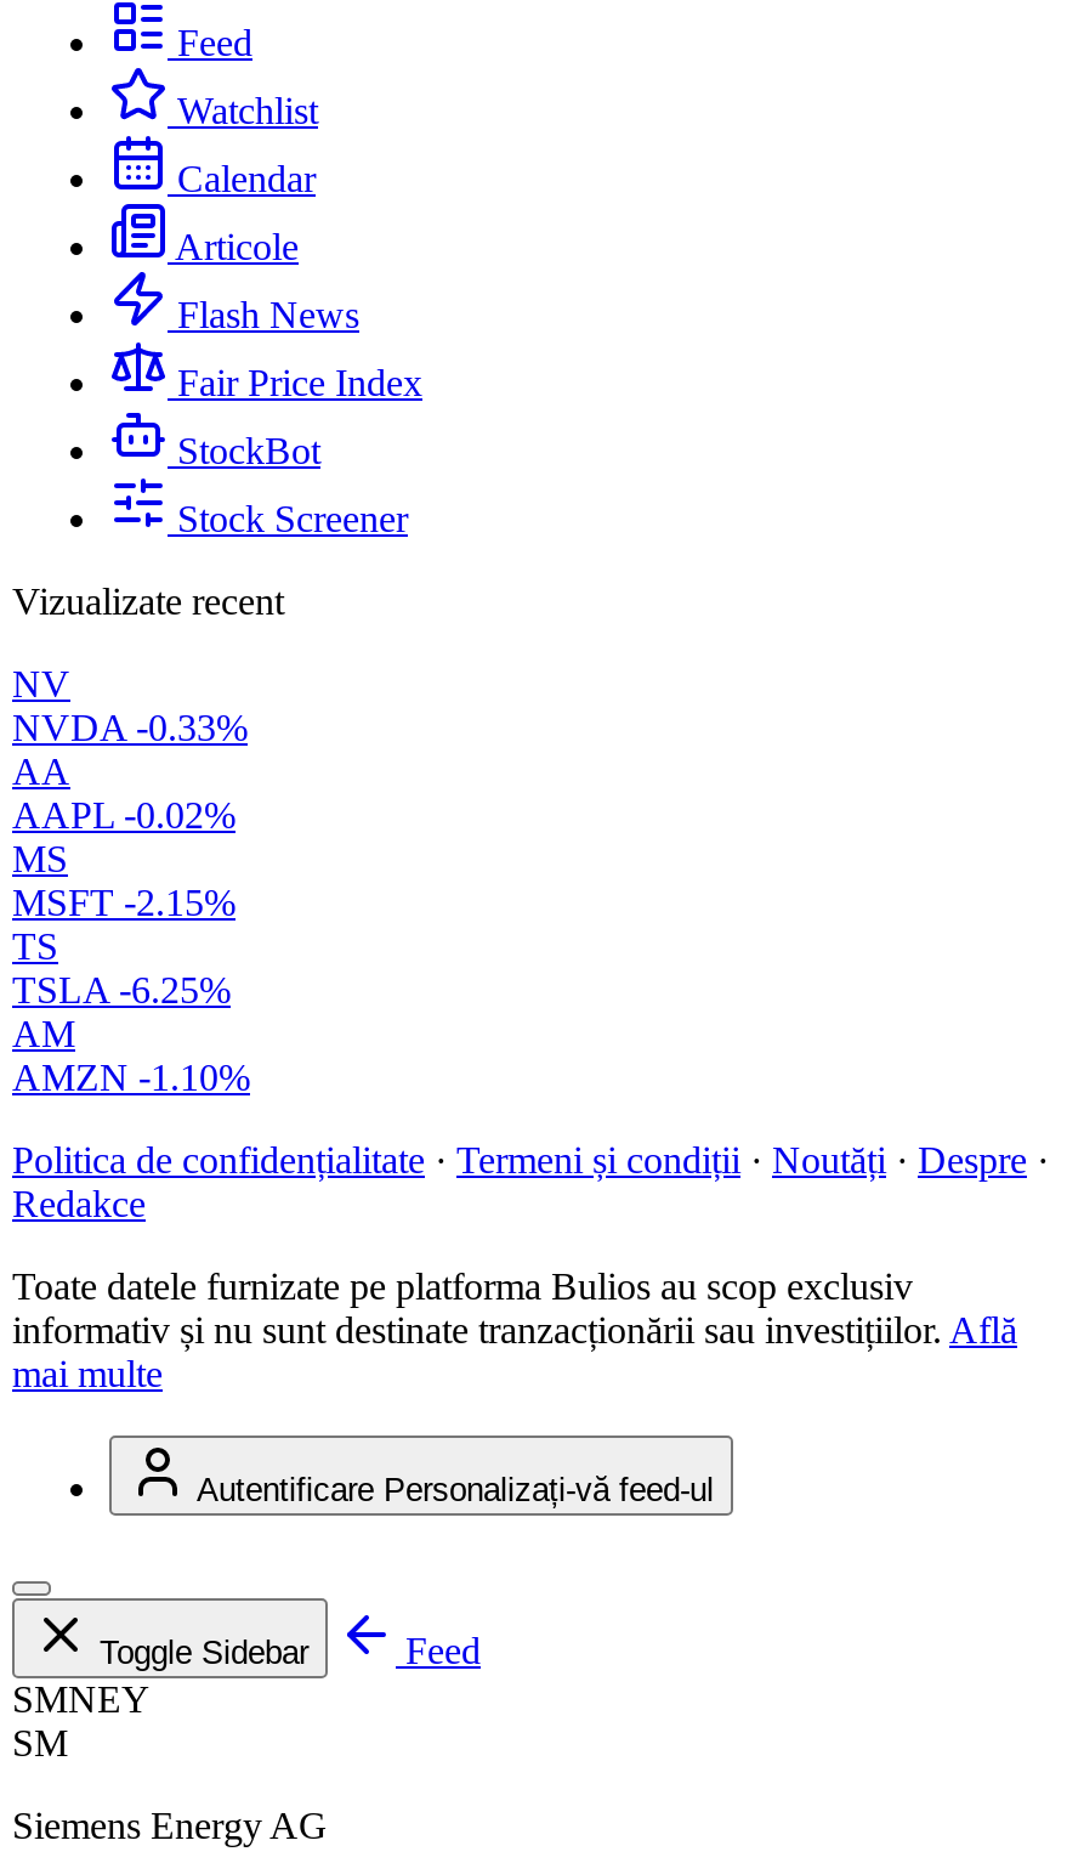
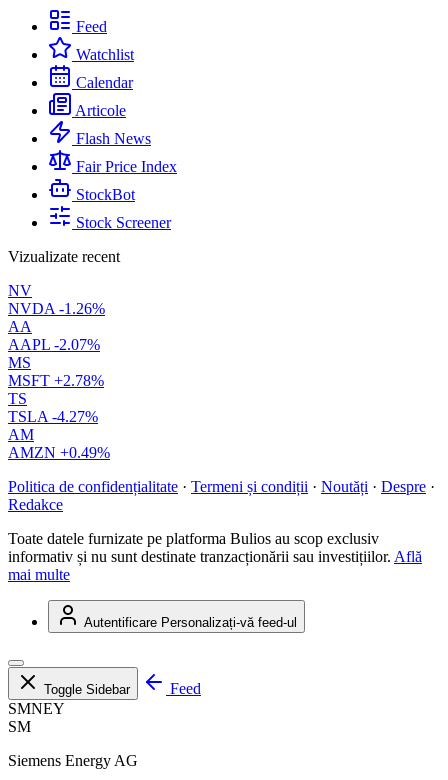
- NVDA -0.33%
+ NVDA -1.26%

- AAPL -0.02%
+ AAPL -2.07%

- MSFT -2.15%
+ MSFT +2.78%

- TSLA -6.25%
+ TSLA -4.27%

- AMZN -1.10%
+ AMZN +0.49%
